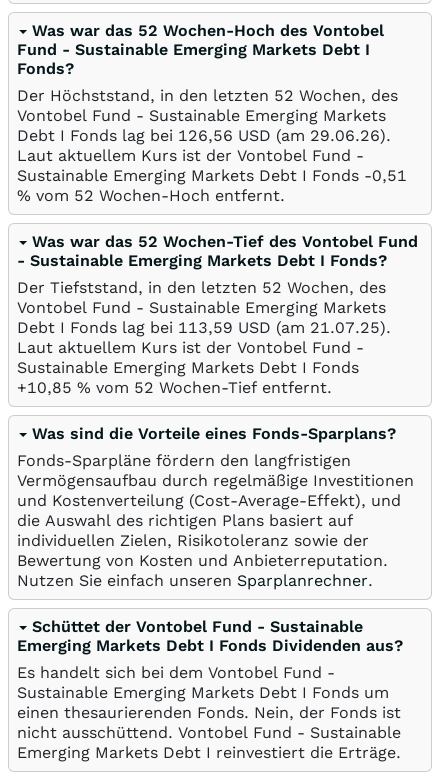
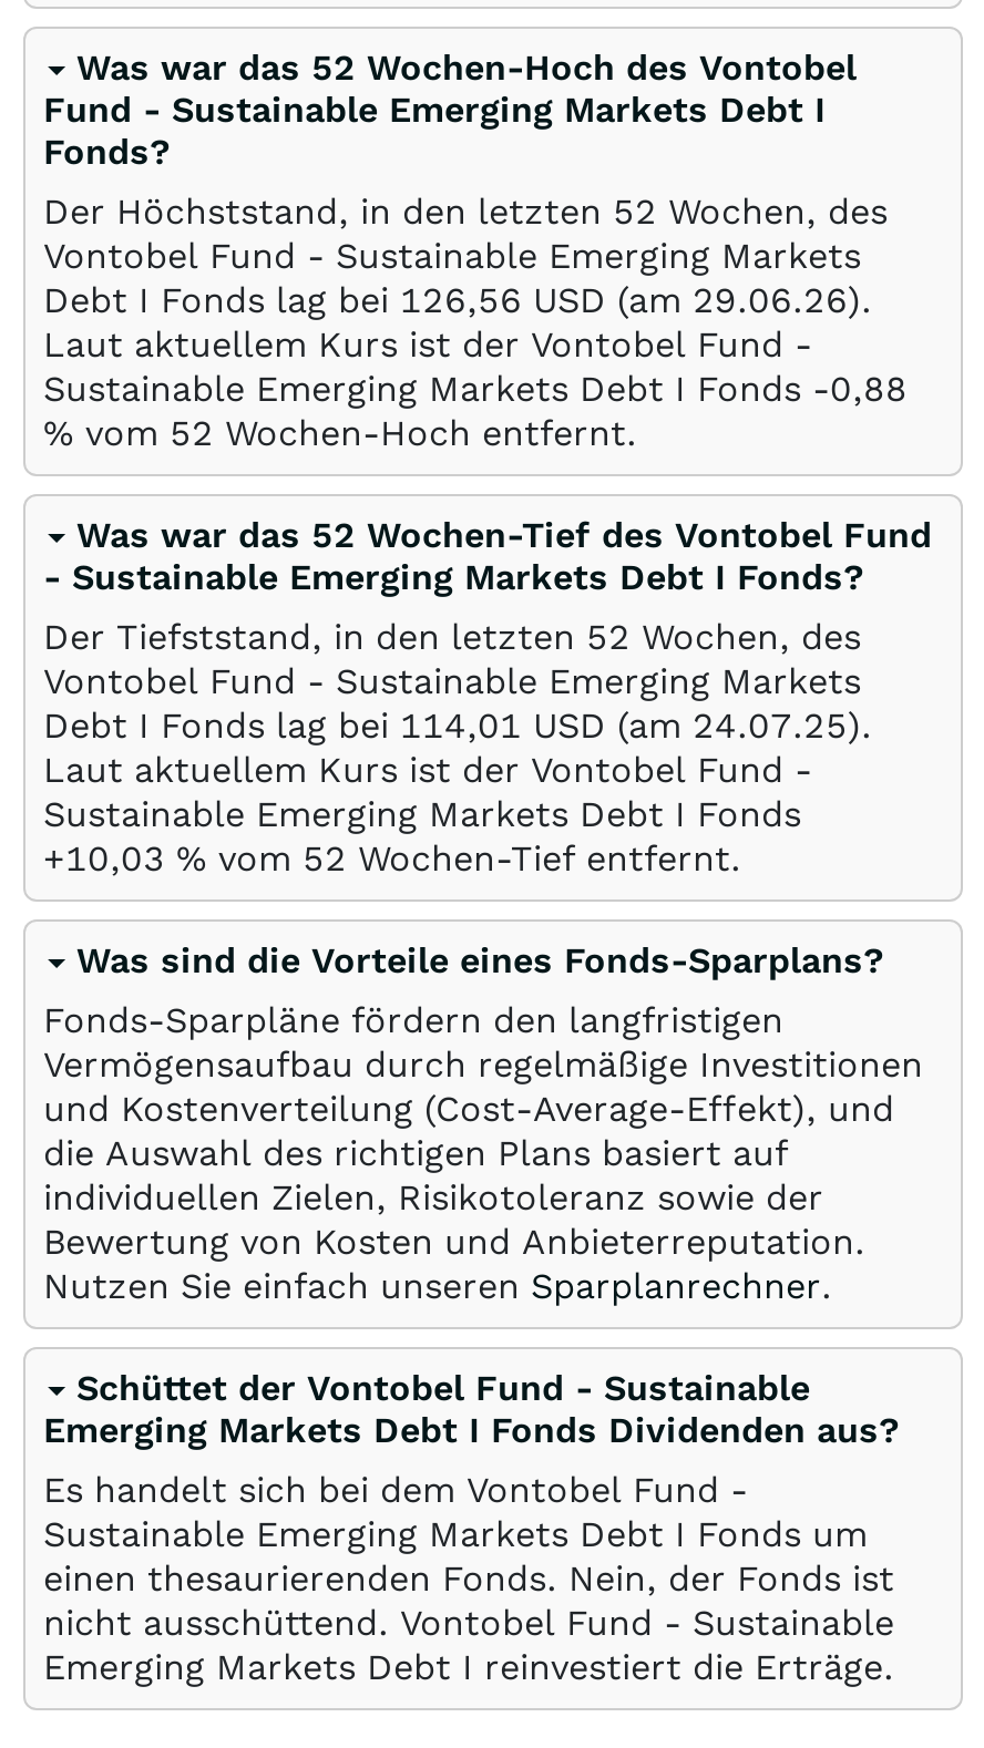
- Sustainable Emerging Markets Debt I Fonds -0,51
+ Sustainable Emerging Markets Debt I Fonds -0,88

- Debt I Fonds lag bei 113,59 USD (am 21.07.25).
+ Debt I Fonds lag bei 114,01 USD (am 24.07.25).

- +10,85% vom 52 Wochen-Tief entfernt.
+ +10,03% vom 52 Wochen-Tief entfernt.
